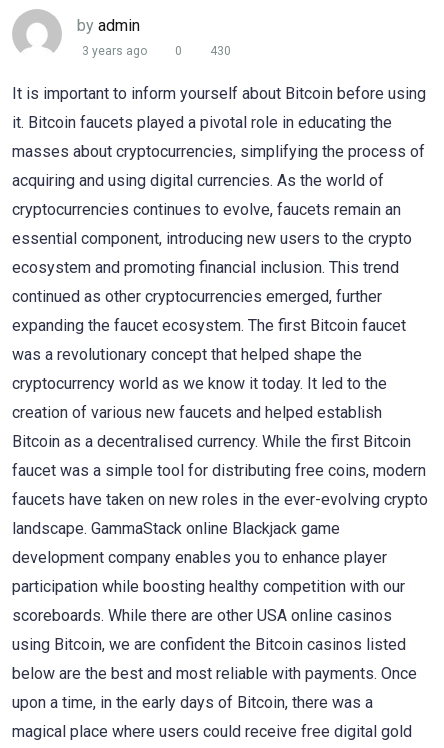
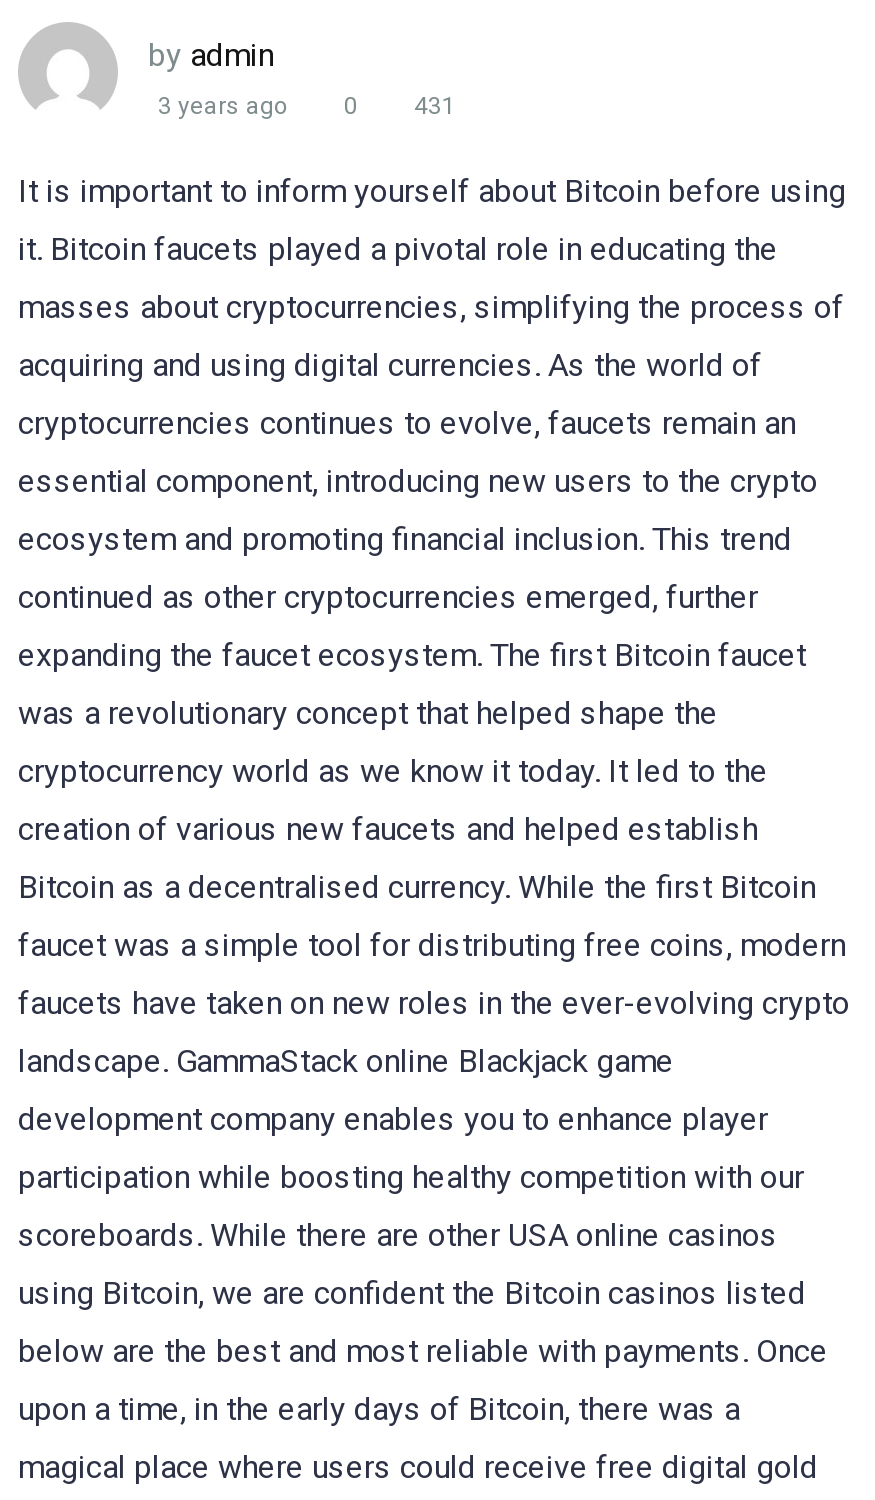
- 3 years ago 0 430
+ 3 years ago 0 431
